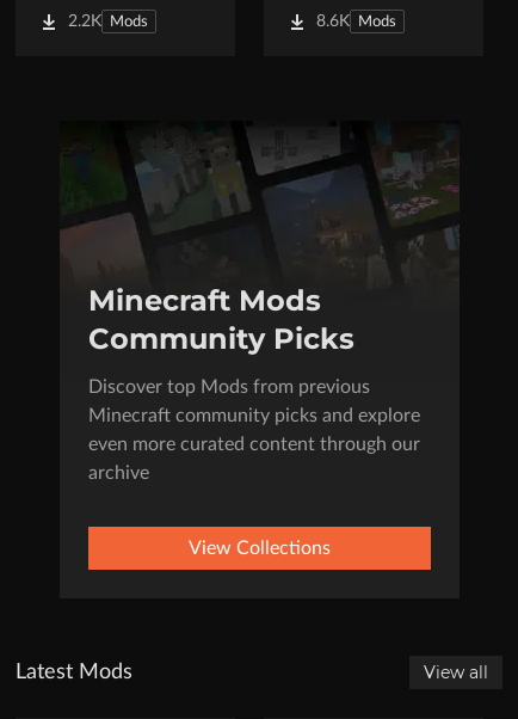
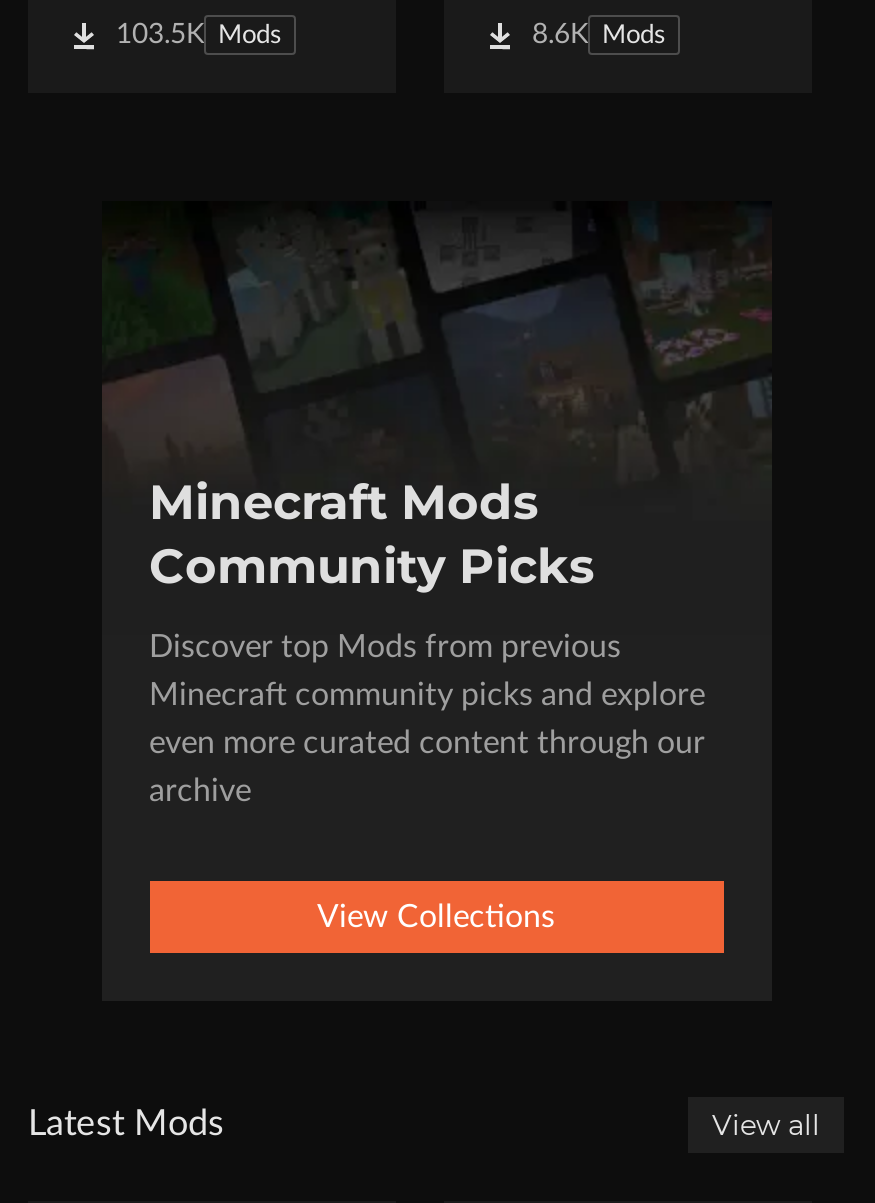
- 2.2K Mods
+ 103.5K Mods
